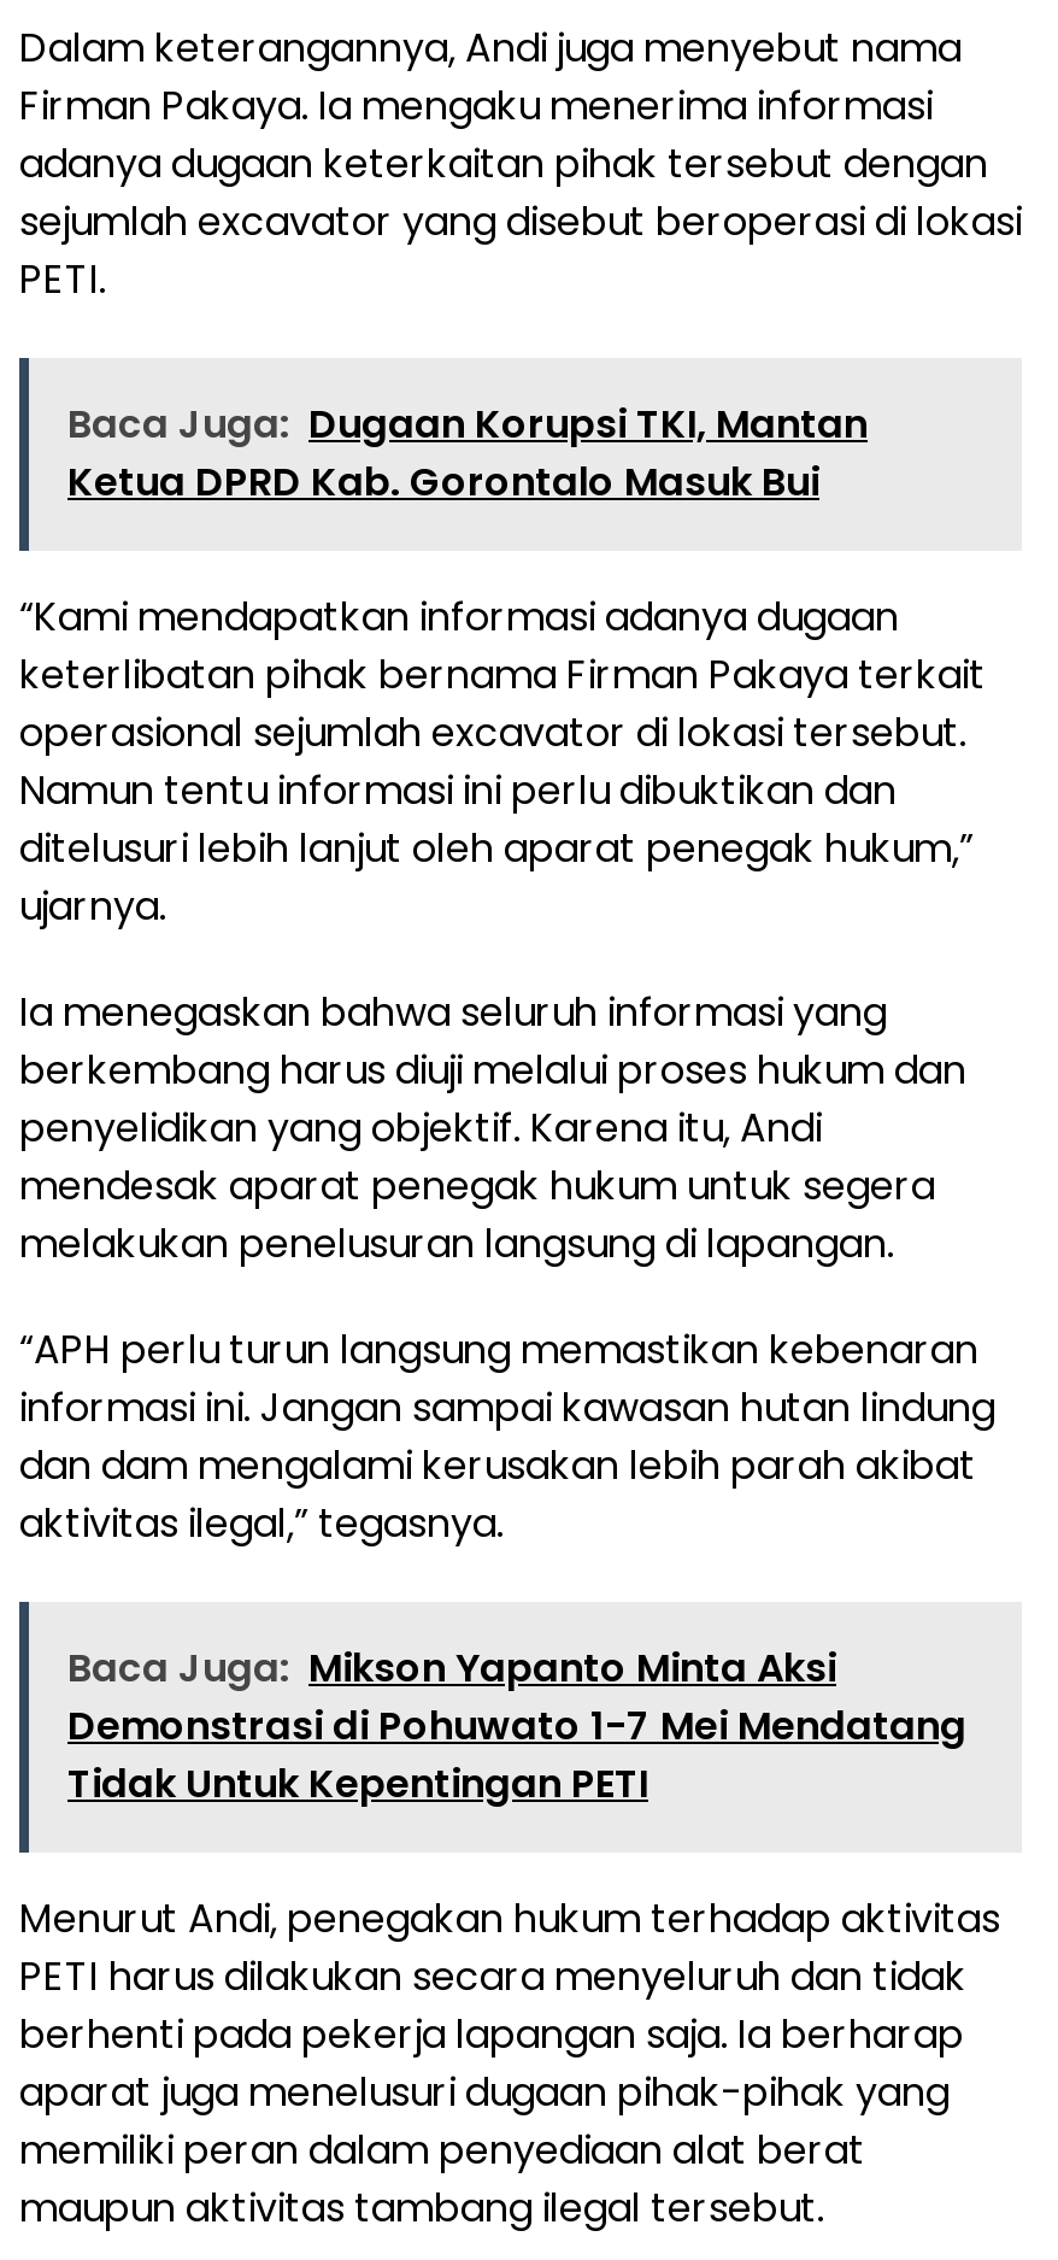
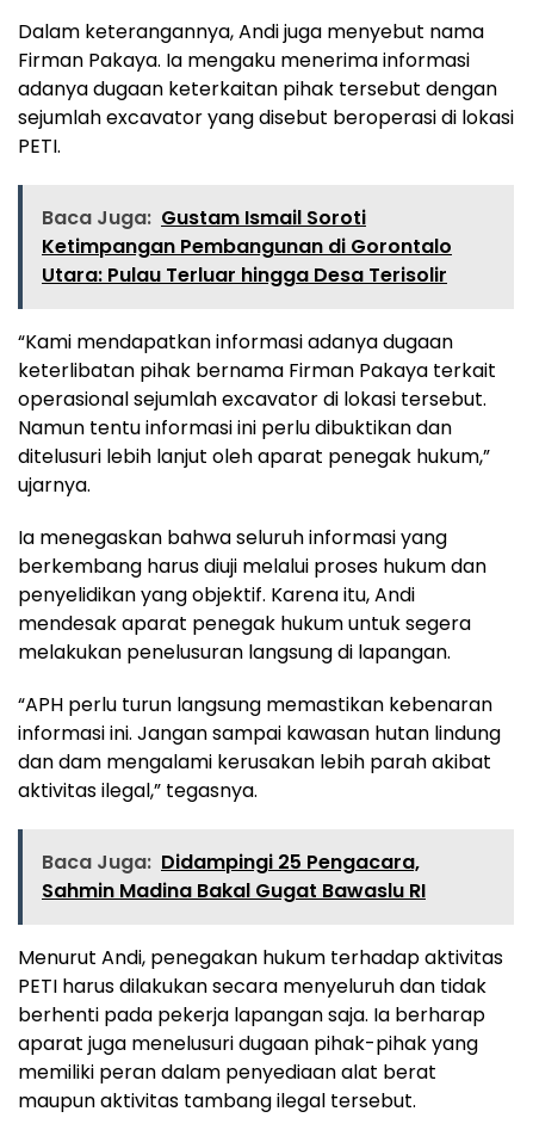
- Baca Juga: Dugaan Korupsi TKI, Mantan
- Ketua DPRD Kab. Gorontalo Masuk Bui
+ Baca Juga: Gustam Ismail Soroti
+ Ketimpangan Pembangunan di Gorontalo
+ Utara: Pulau Terluar hingga Desa Terisolir

moved down: “Kami mendapatkan informasi adanya dugaan | keterlibatan pihak bernama Firman Pakaya terkait | operasional sejumlah excavator di lokasi tersebut. | ... | dan dam mengalami kerusakan lebih parah akibat | aktivitas ilegal,” tegasnya.

- Baca Juga: Mikson Yapanto Minta Aksi
- Demonstrasi di Pohuwato 1-7 Mei Mendatang
- Tidak Untuk Kepentingan PETI
+ Baca Juga: Didampingi 25 Pengacara,
+ Sahmin Madina Bakal Gugat Bawaslu RI
